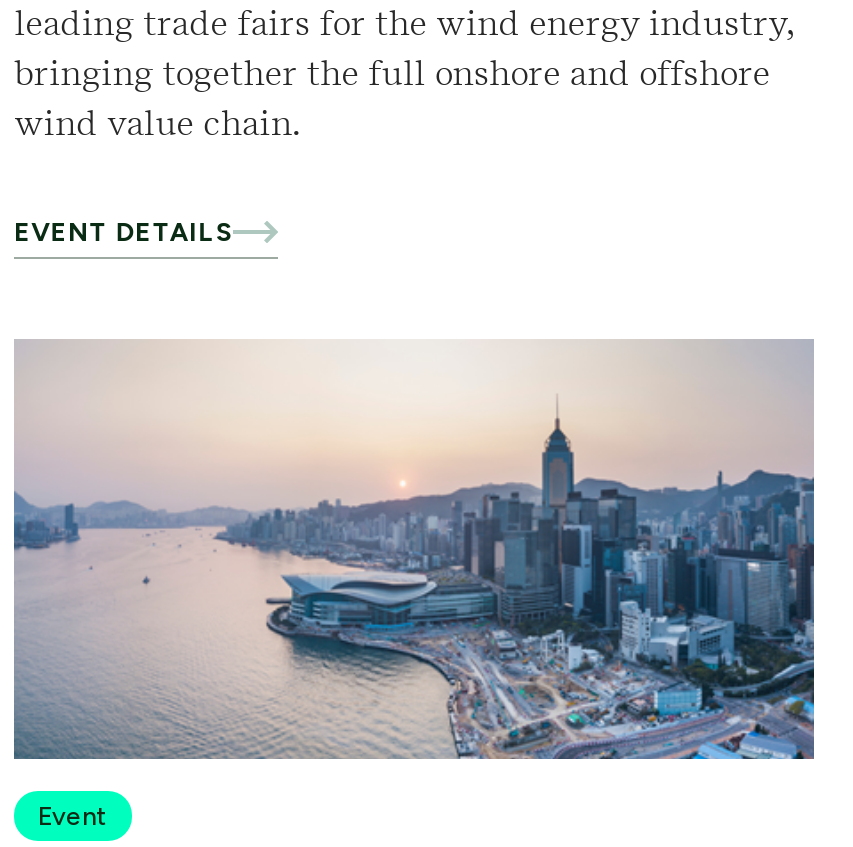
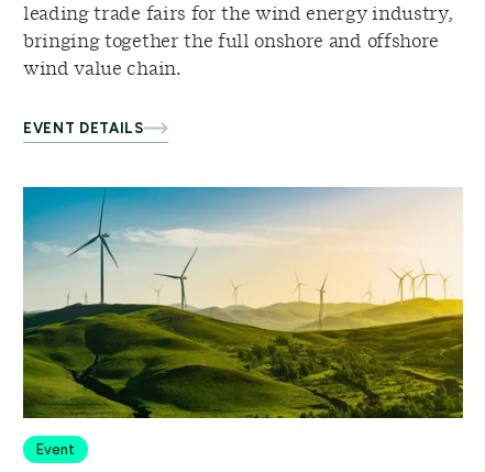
- [image]
+ [image]
